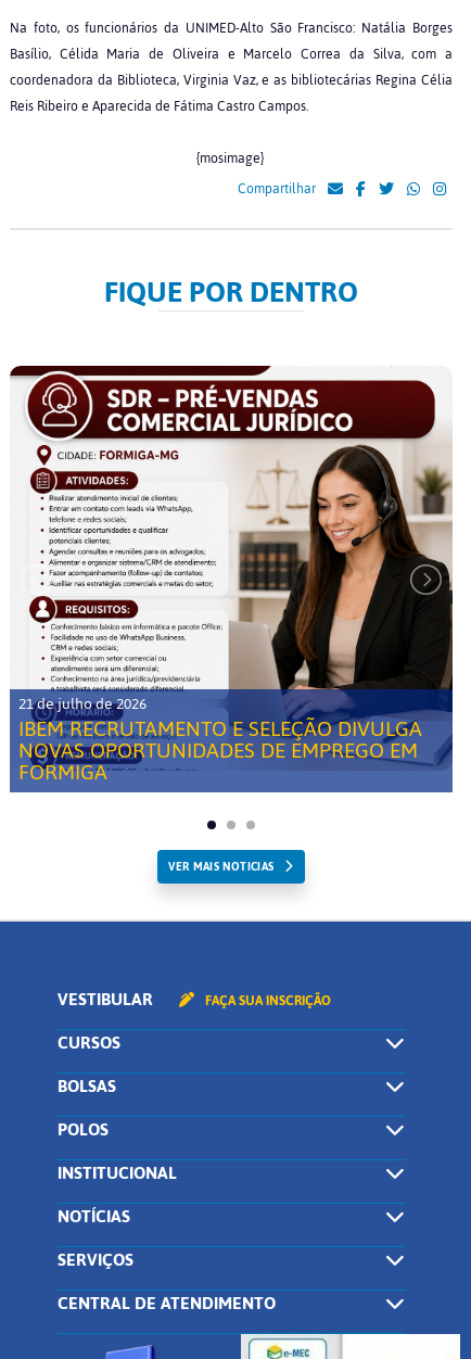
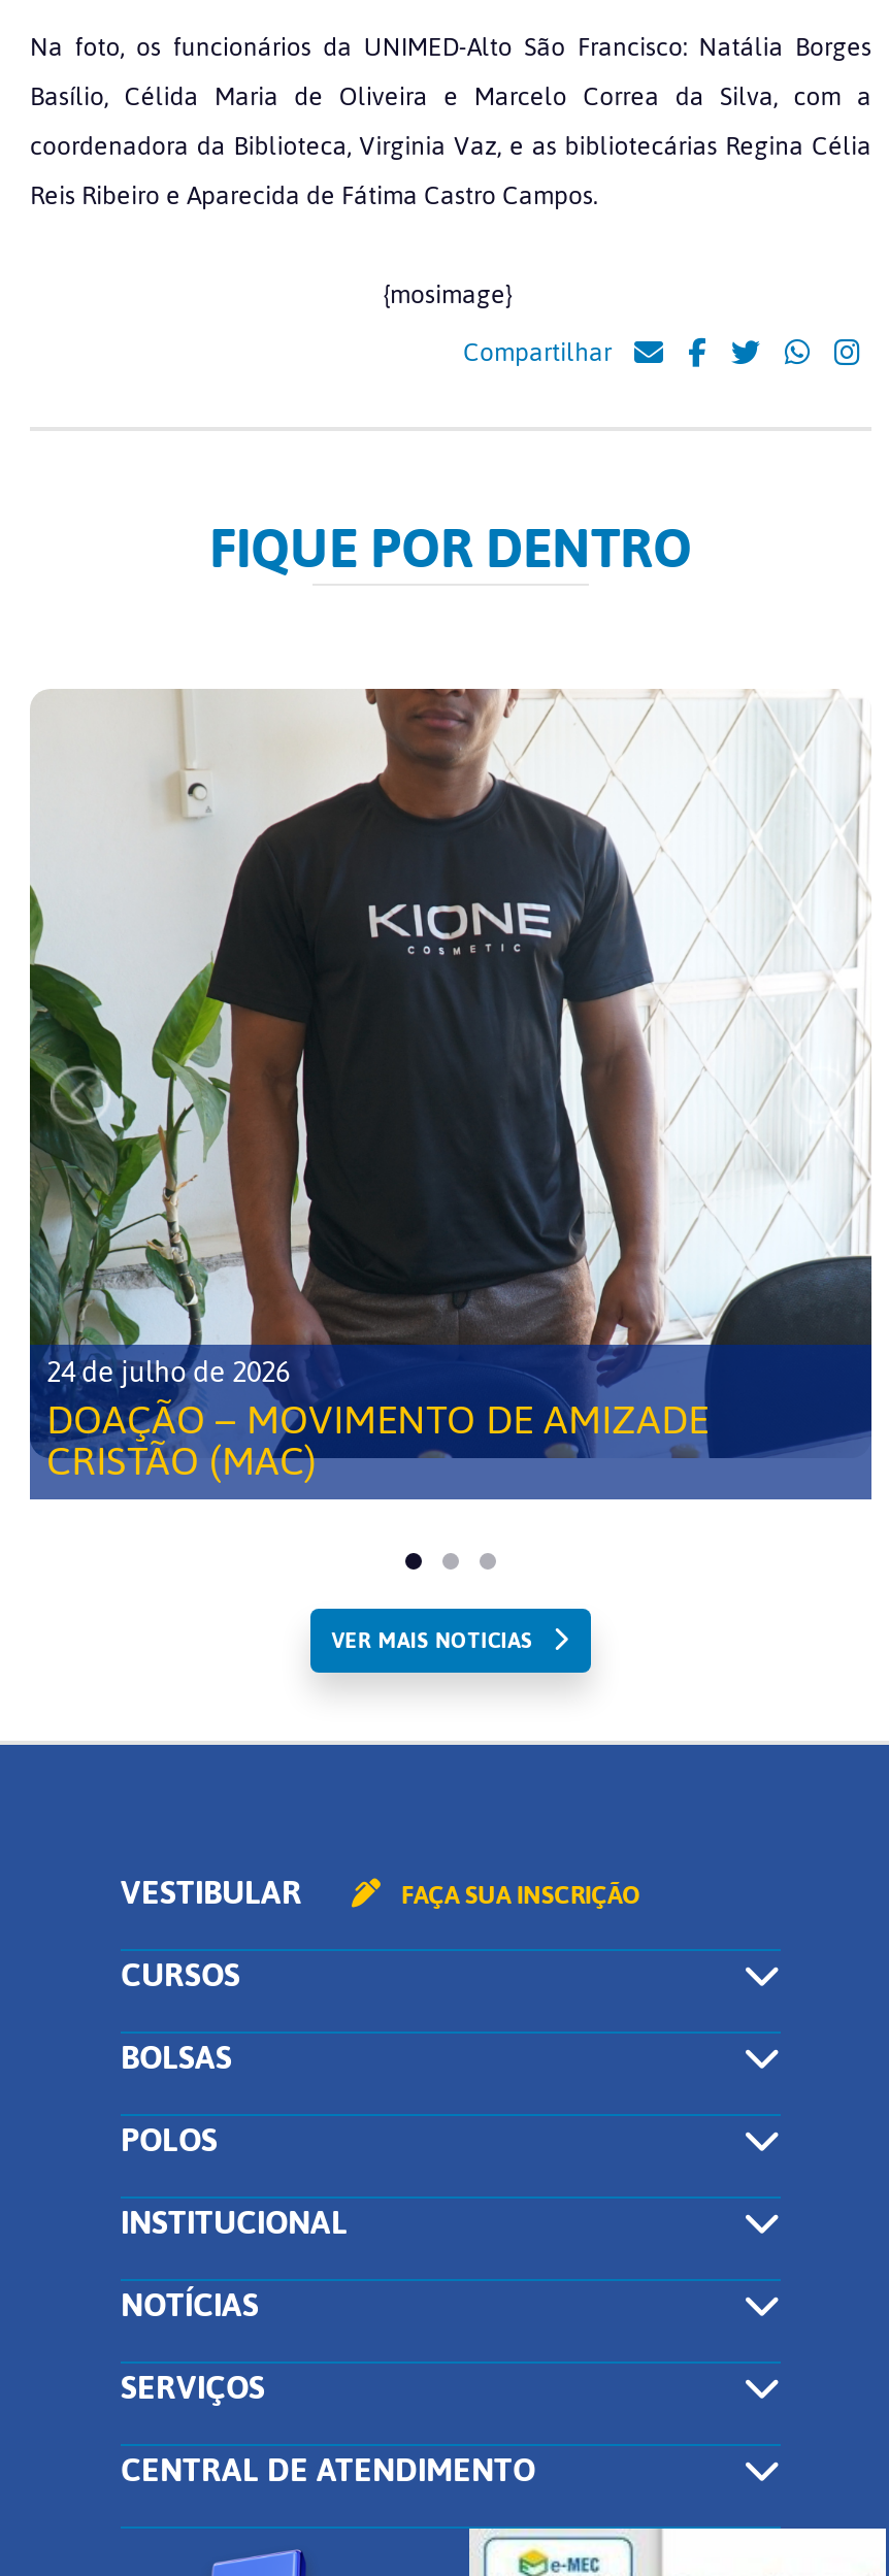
- [image]
- 21 de julho de 2026
- IBEM RECRUTAMENTO E SELEÇÃO DIVULGA
- NOVAS OPORTUNIDADES DE EMPREGO EM
- FORMIGA
+ [image]
+ 24 de julho de 2026
+ DOAÇÃO – MOVIMENTO DE AMIZADE
+ CRISTÃO (MAC)
